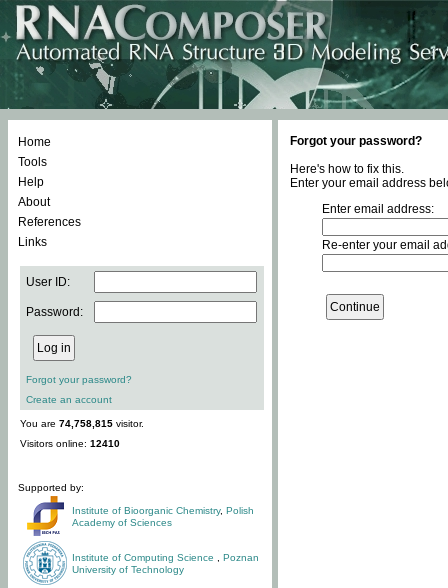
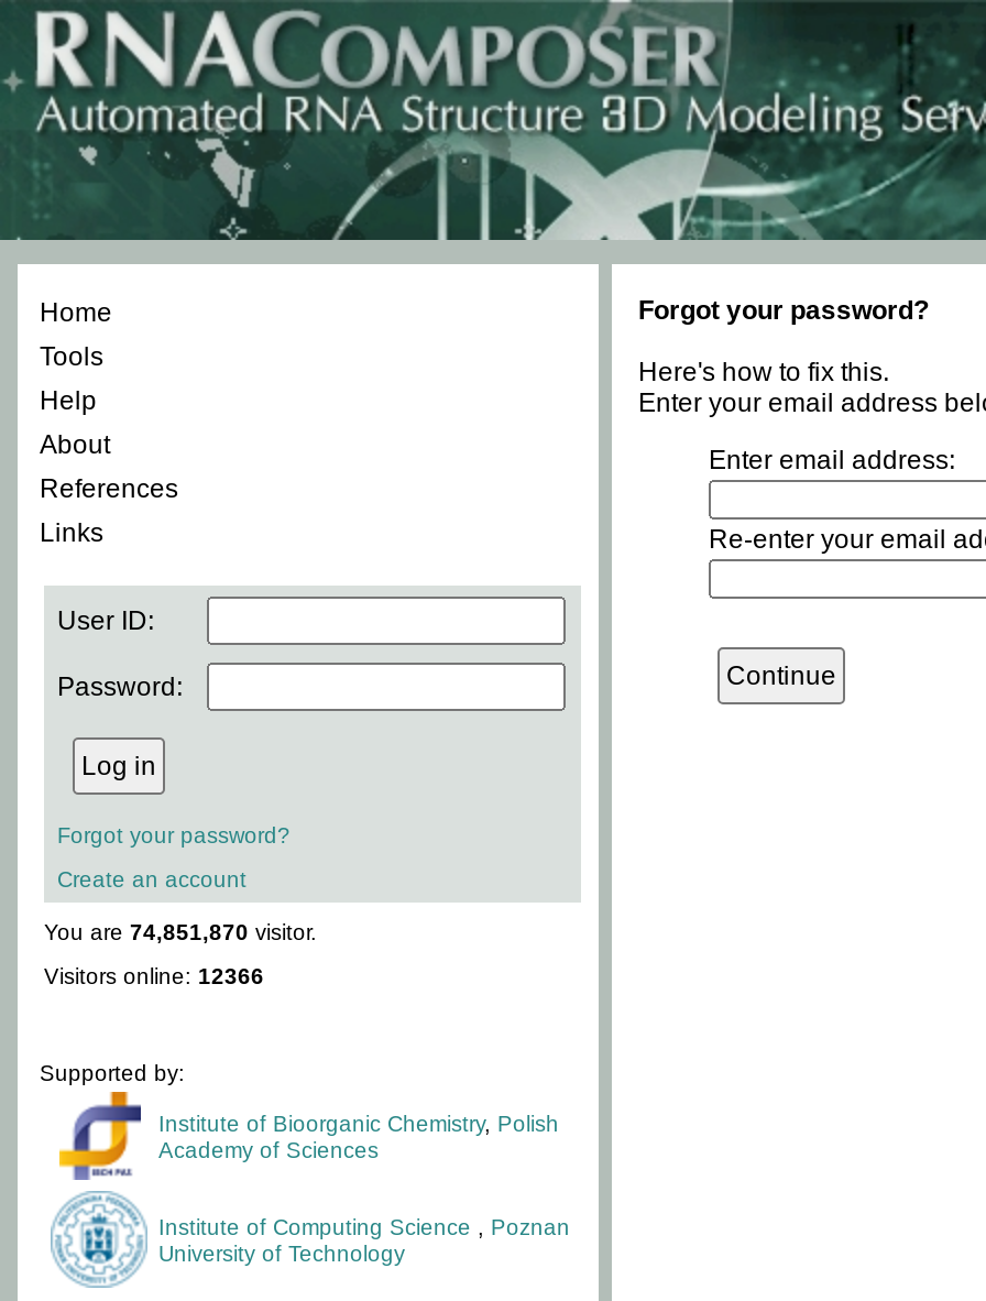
- You are 74,758,815 visitor.
+ You are 74,851,870 visitor.

- Visitors online: 12410
+ Visitors online: 12366
